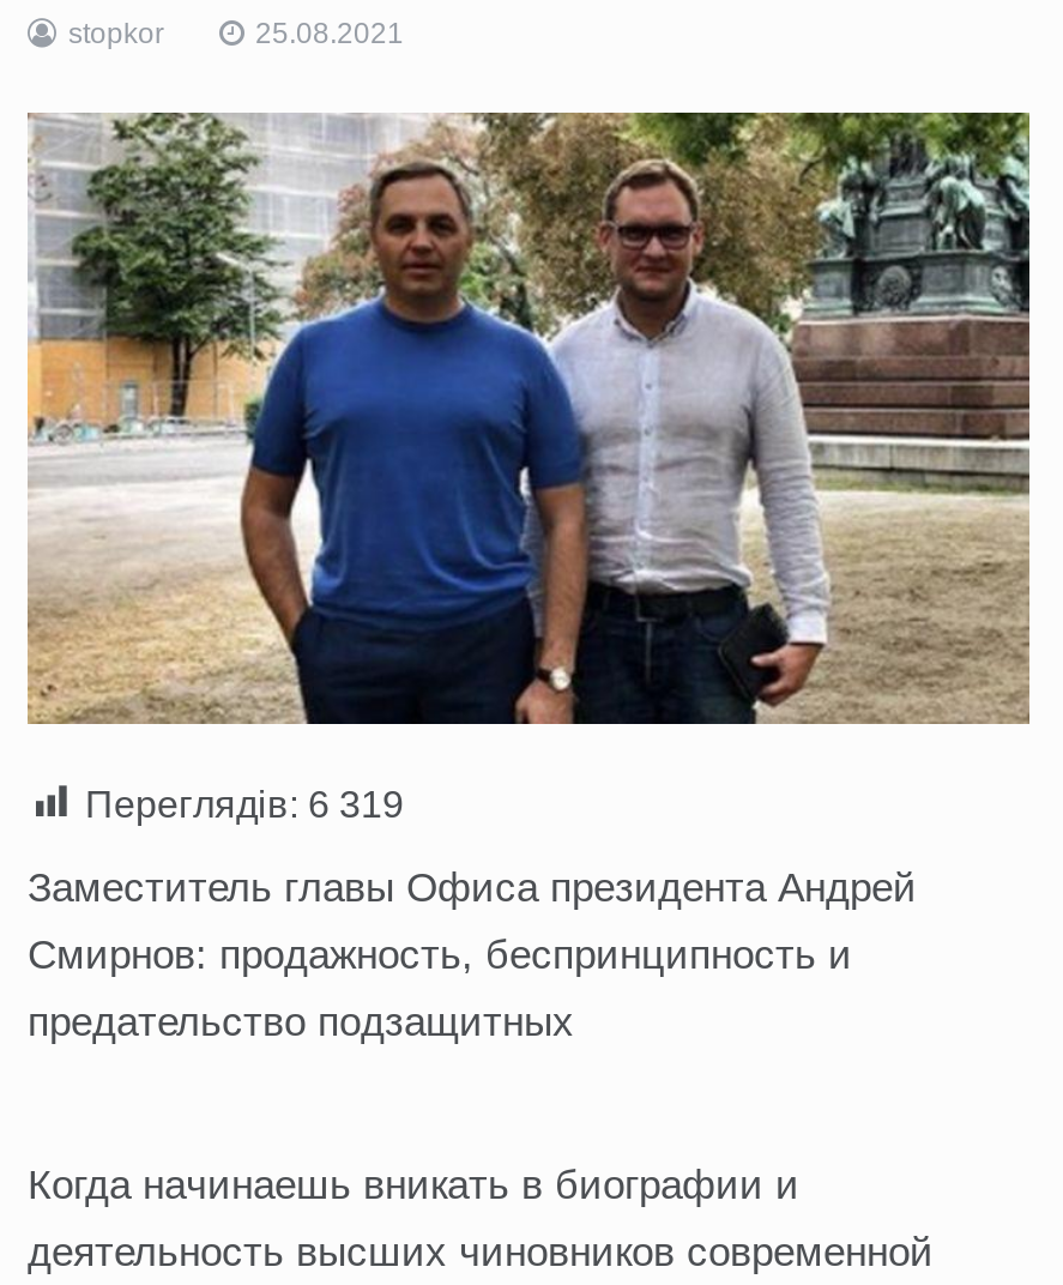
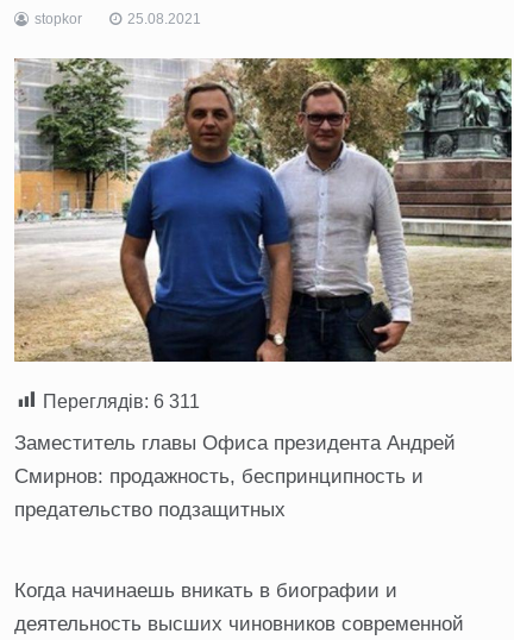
- Переглядів: 6 319
+ Переглядів: 6 311
